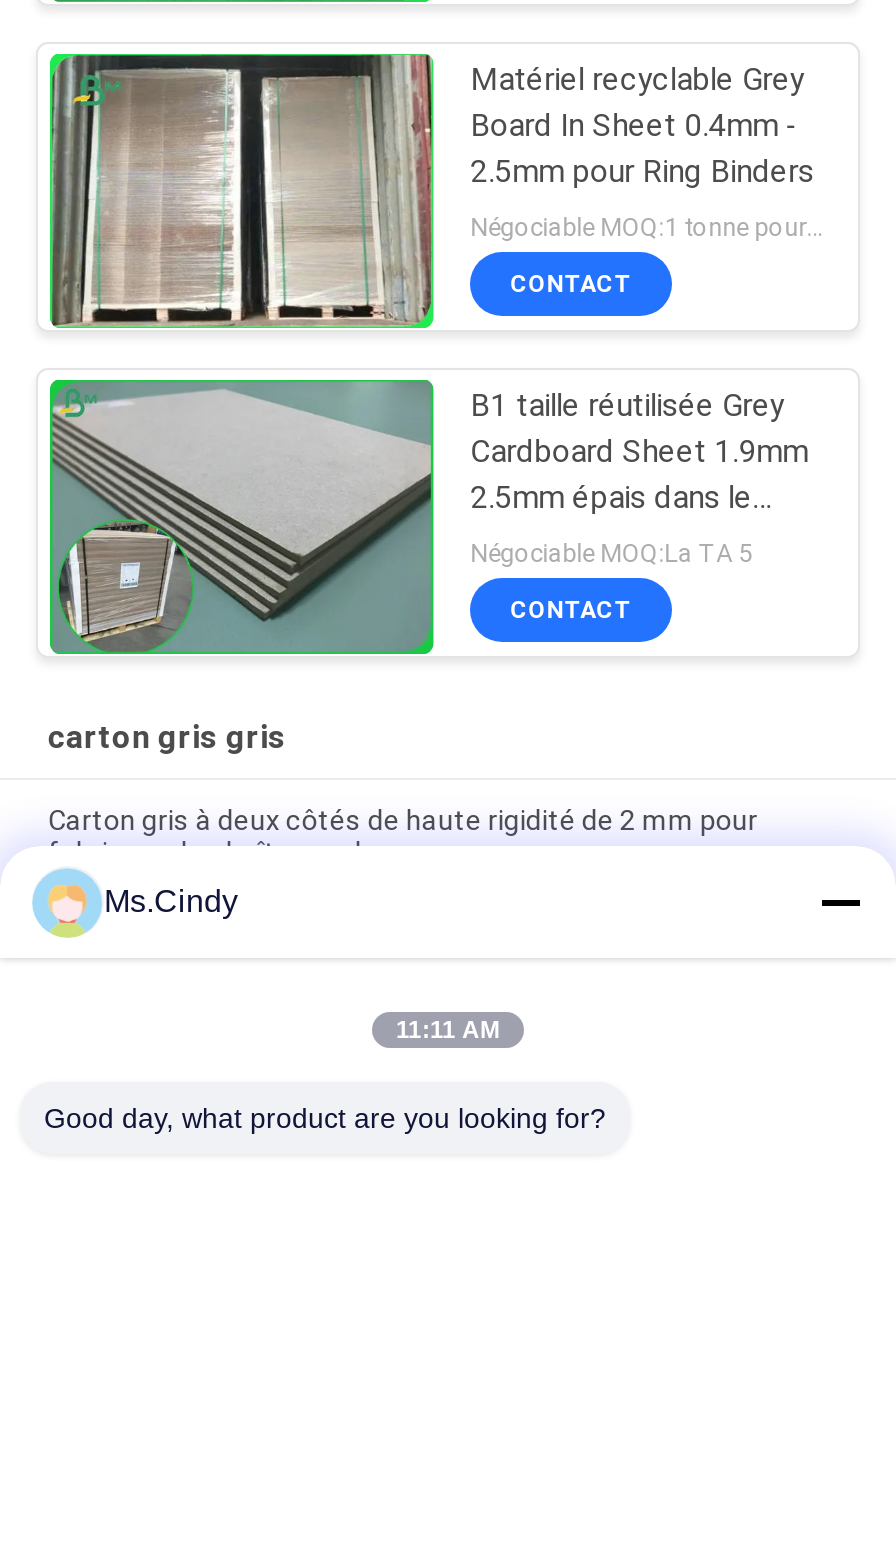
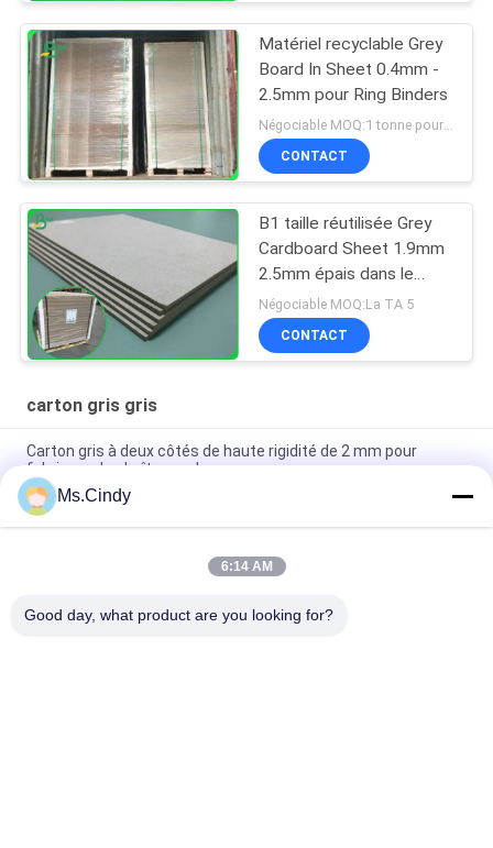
- 11:11 AM
+ 6:14 AM
